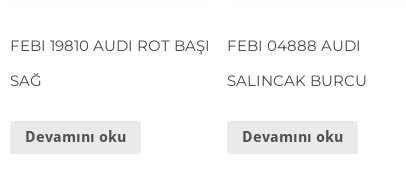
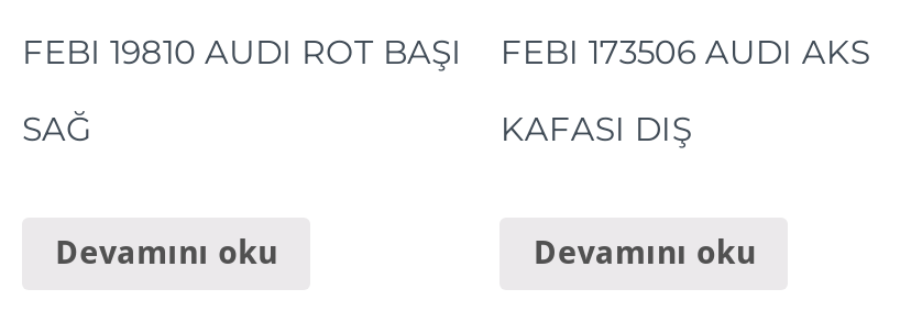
- FEBI 19810 AUDI ROT BAŞI FEBI 04888 AUDI
+ FEBI 19810 AUDI ROT BAŞI FEBI 173506 AUDI AKS

- SALINCAK BURCU
+ KAFASI DIŞ
